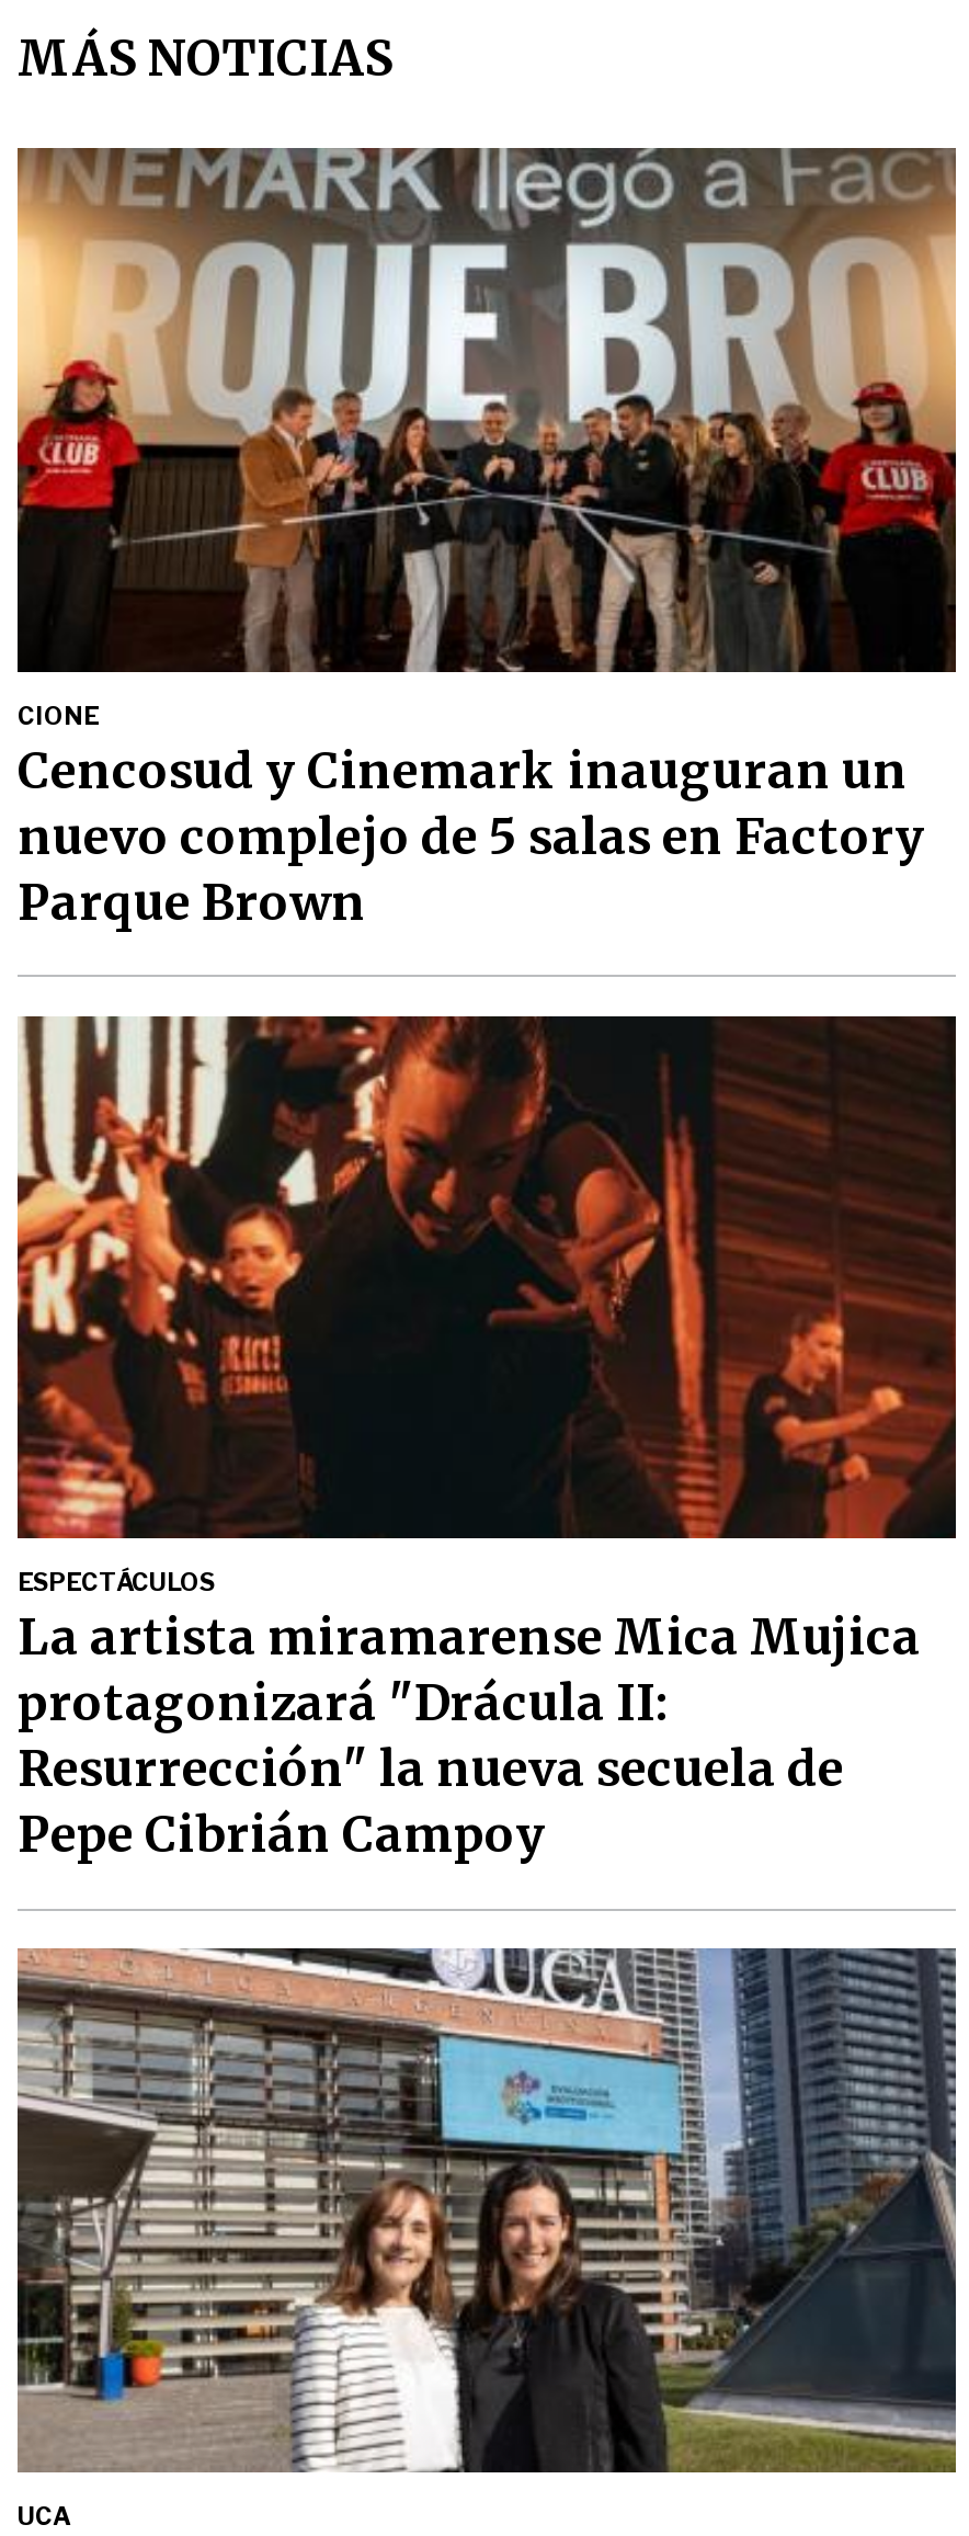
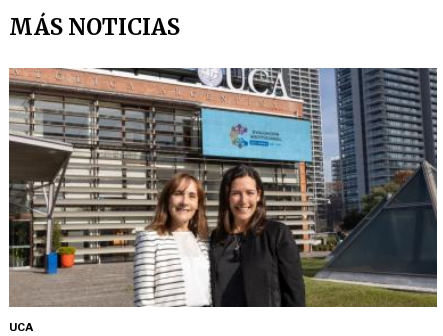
- [image]
- CIONE
- Cencosud y Cinemark inauguran un
- nuevo complejo de 5 salas en Factory
- Parque Brown

- [image]
- ESPECTÁCULOS
- La artista miramarense Mica Mujica
- protagonizará "Drácula II:
- Resurrección" la nueva secuela de
- Pepe Cibrián Campoy
